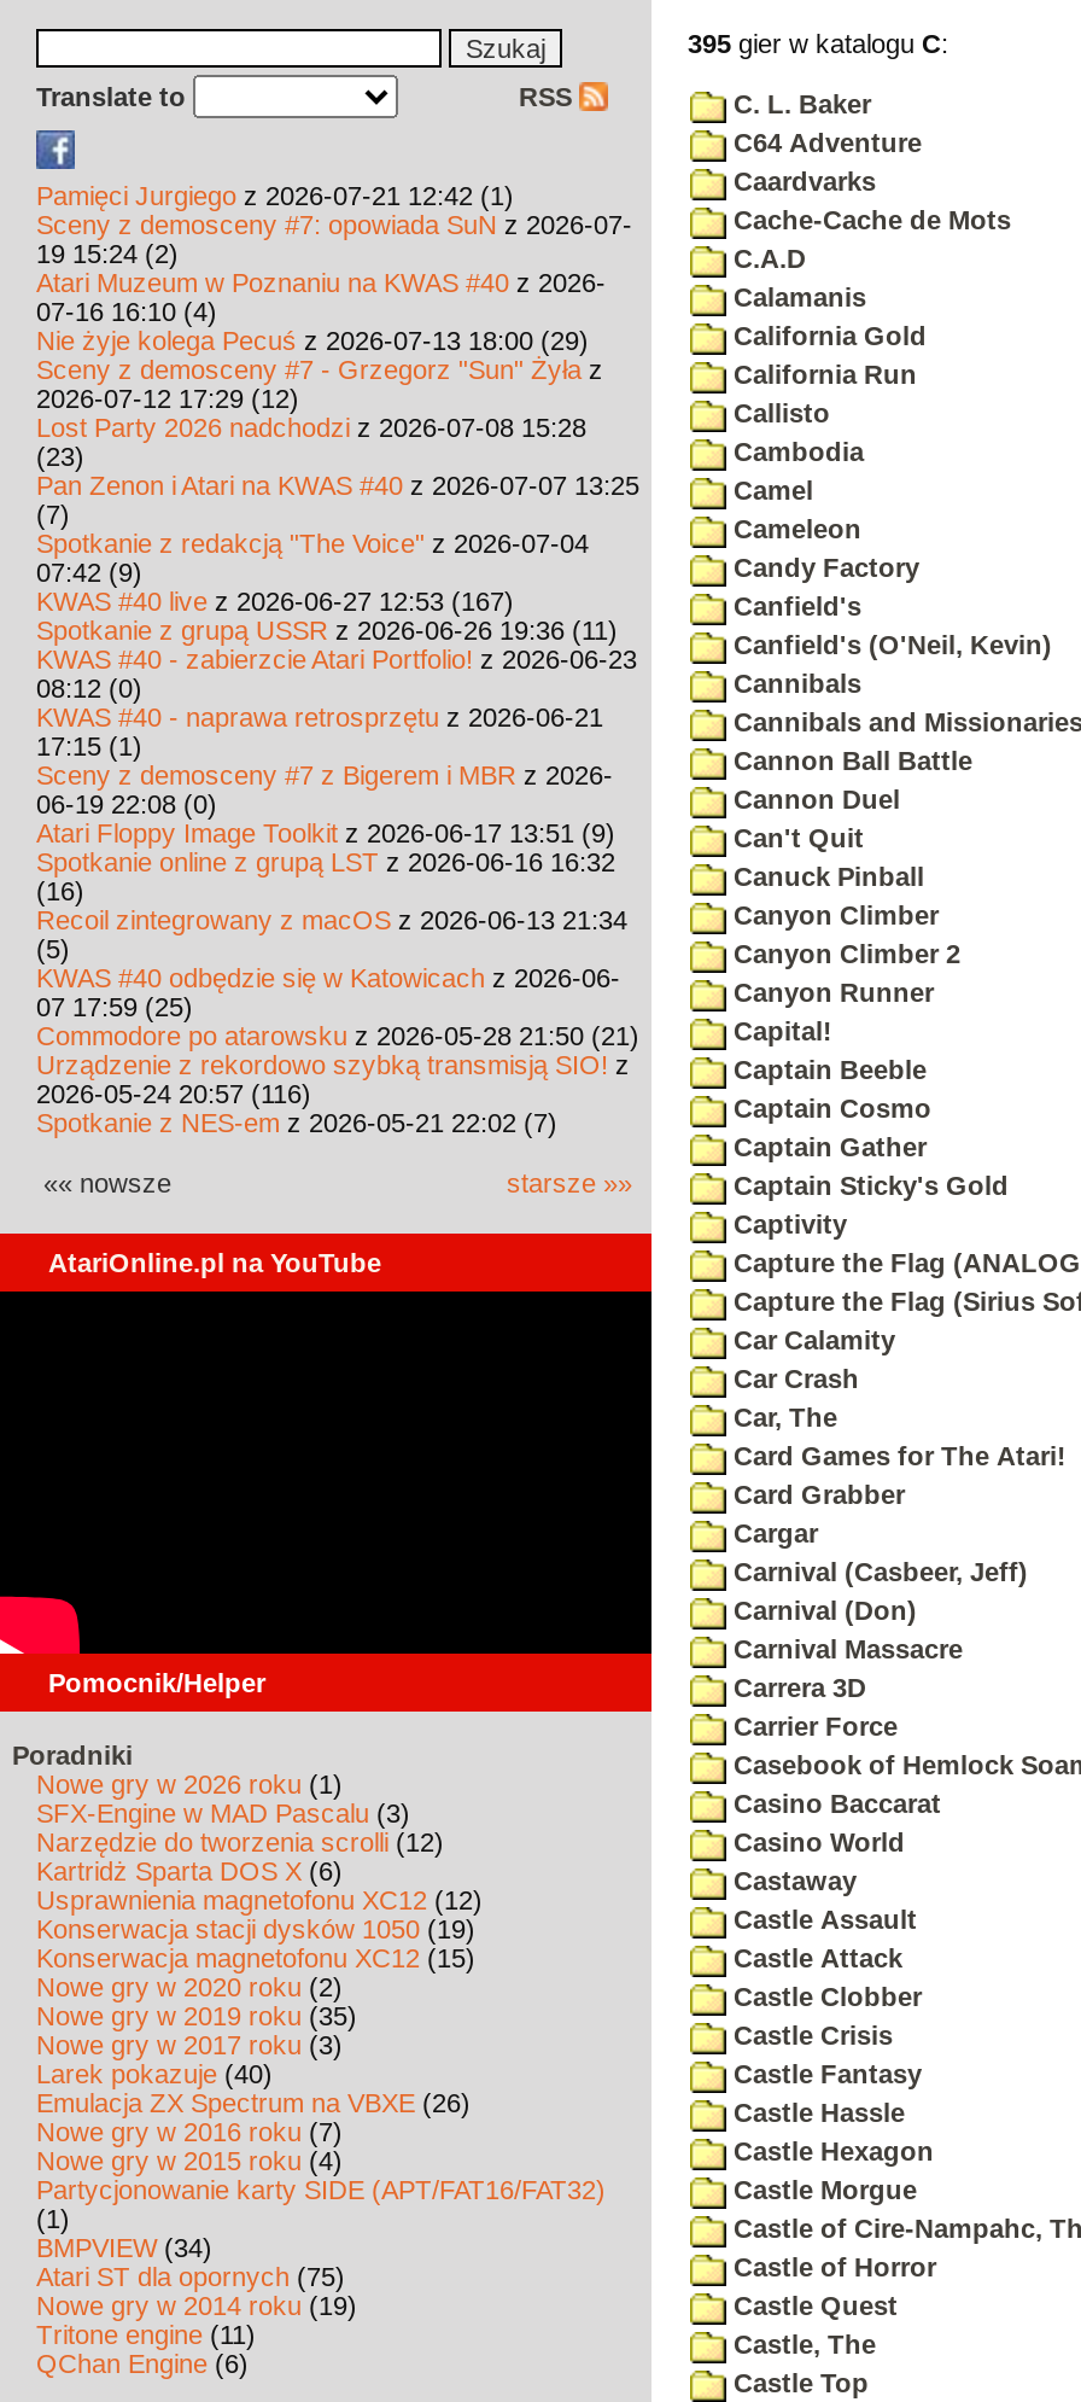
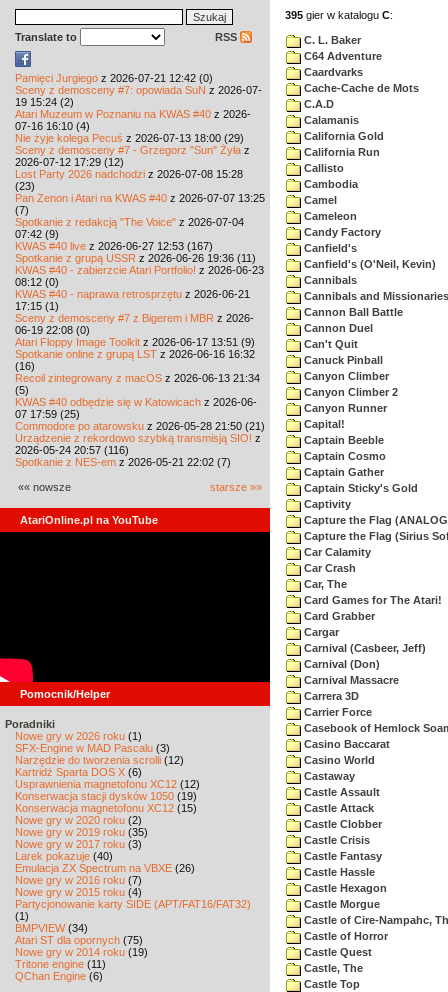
- Pamięci Jurgiego z 2026-07-21 12:42 (1)
+ Pamięci Jurgiego z 2026-07-21 12:42 (0)
